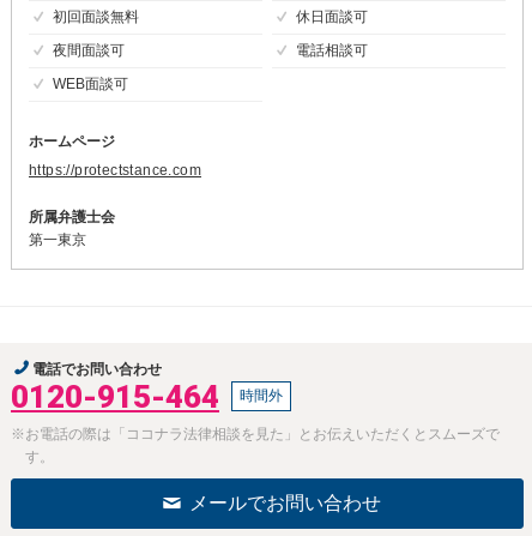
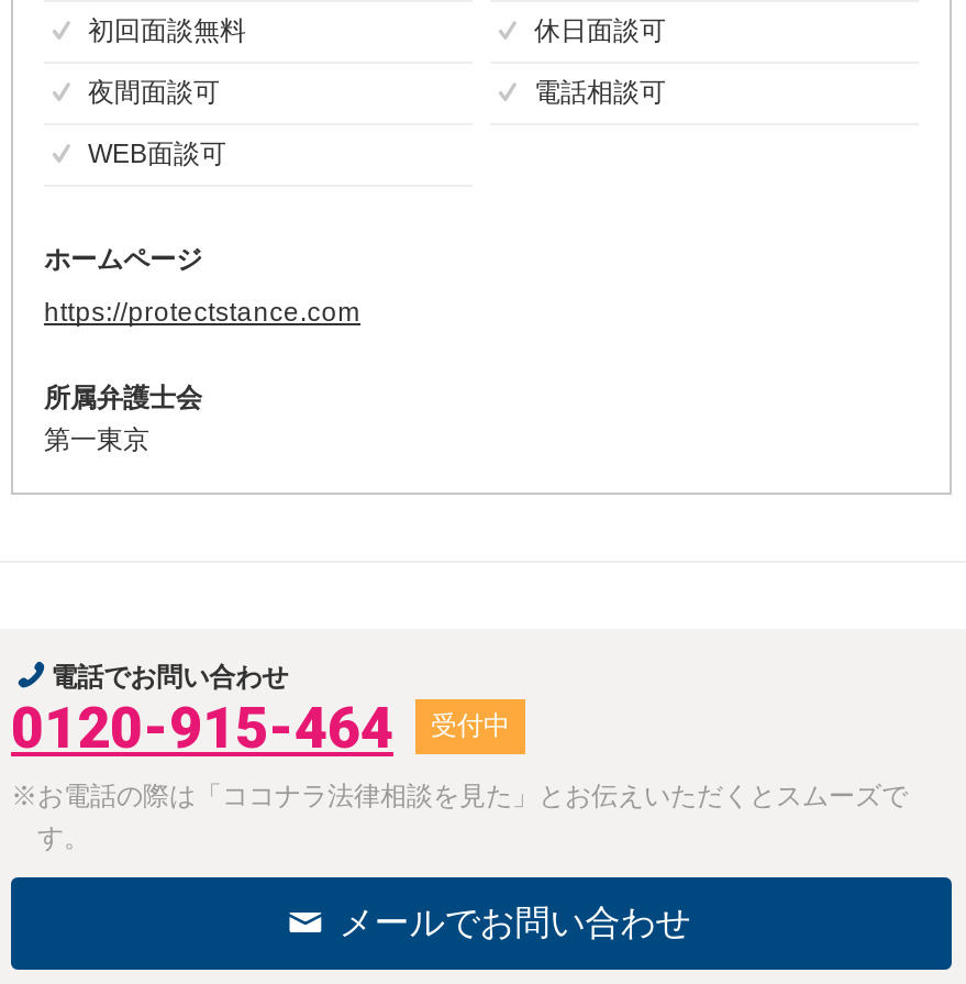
- 時間外
+ 受付中
